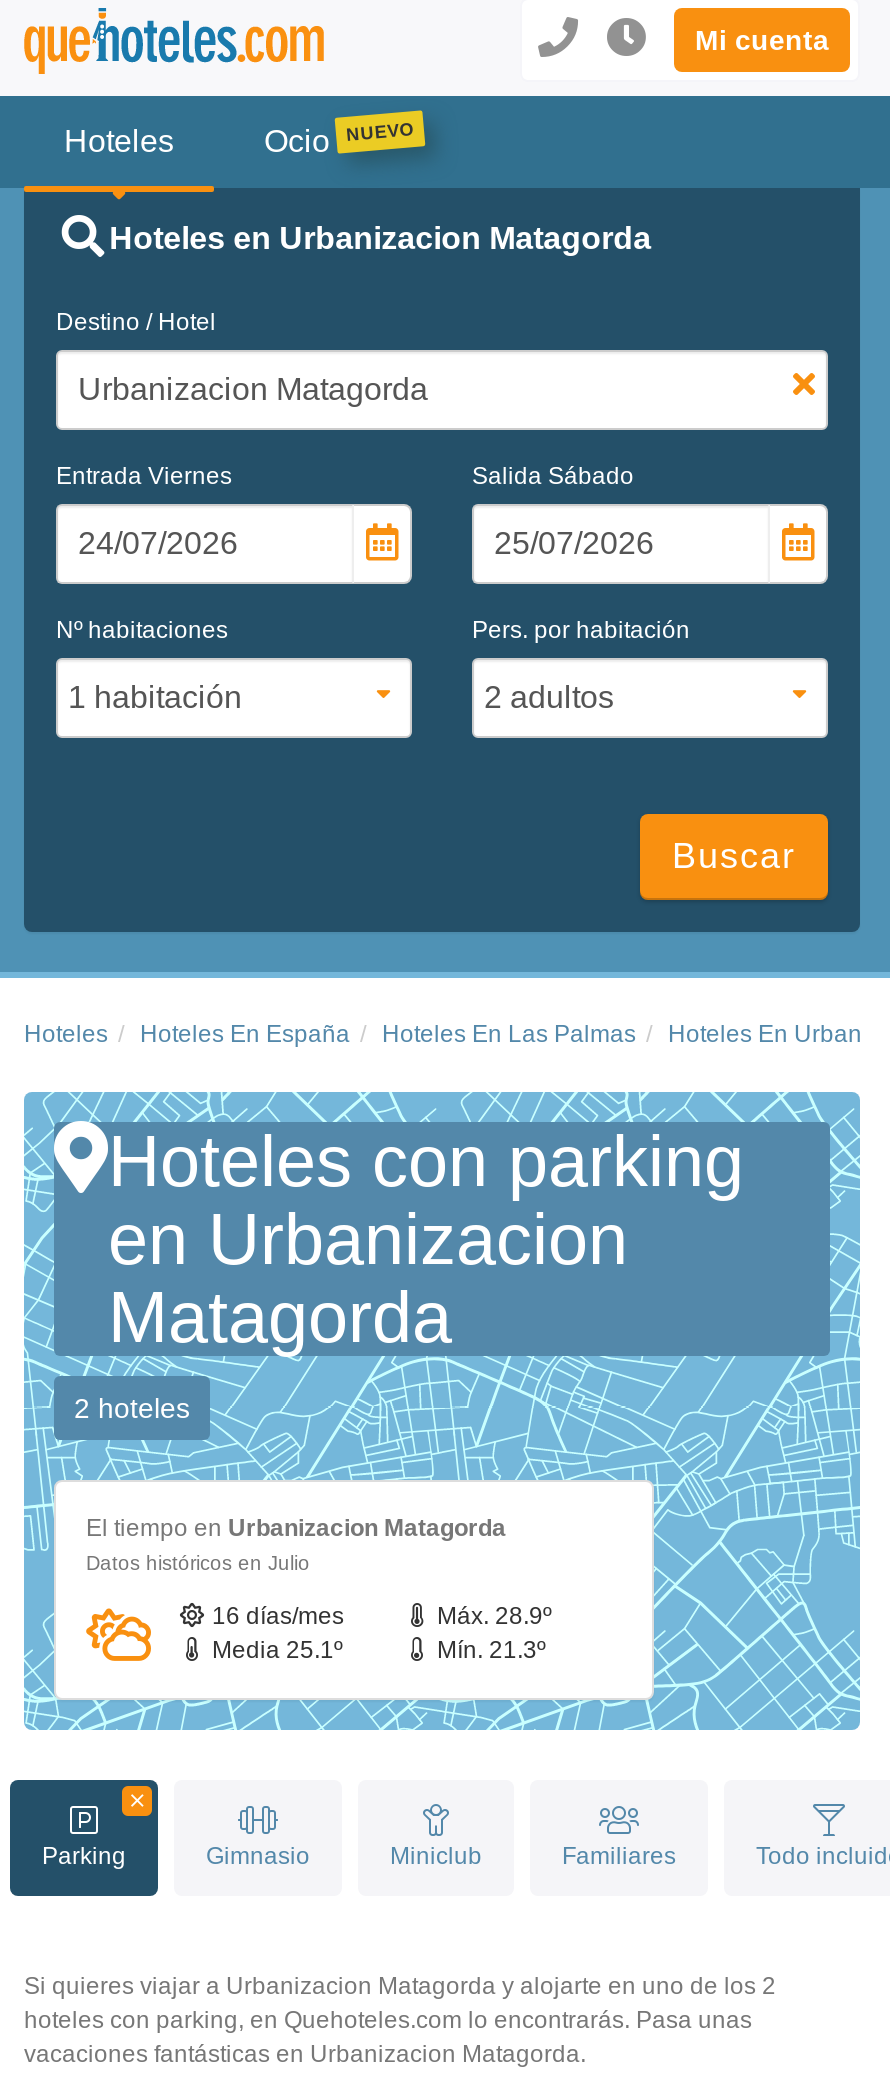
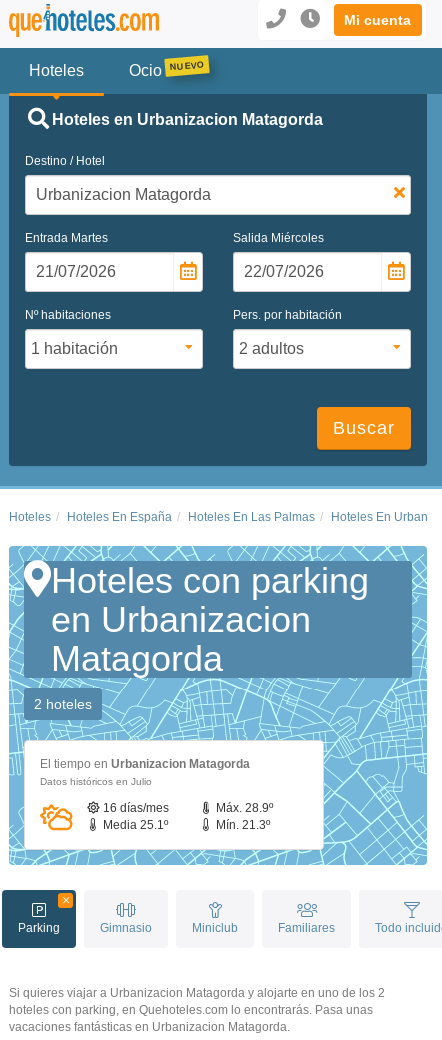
- Entrada Viernes
+ Entrada Martes

- Salida Sábado
+ Salida Miércoles
